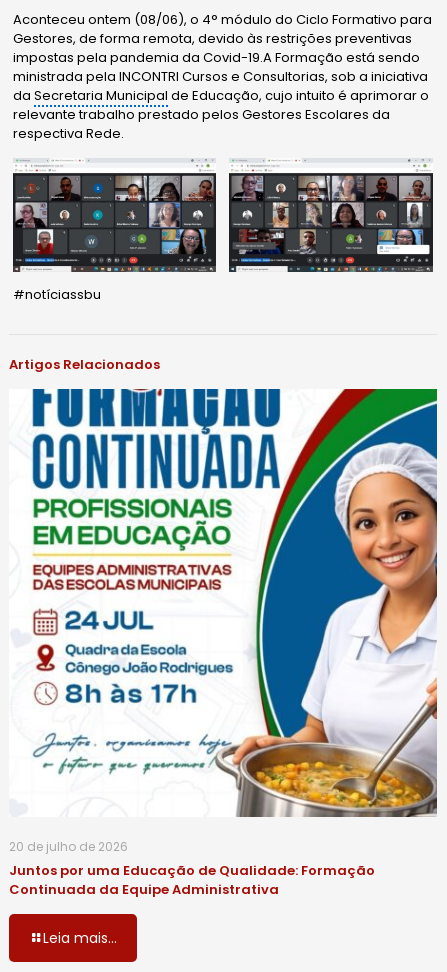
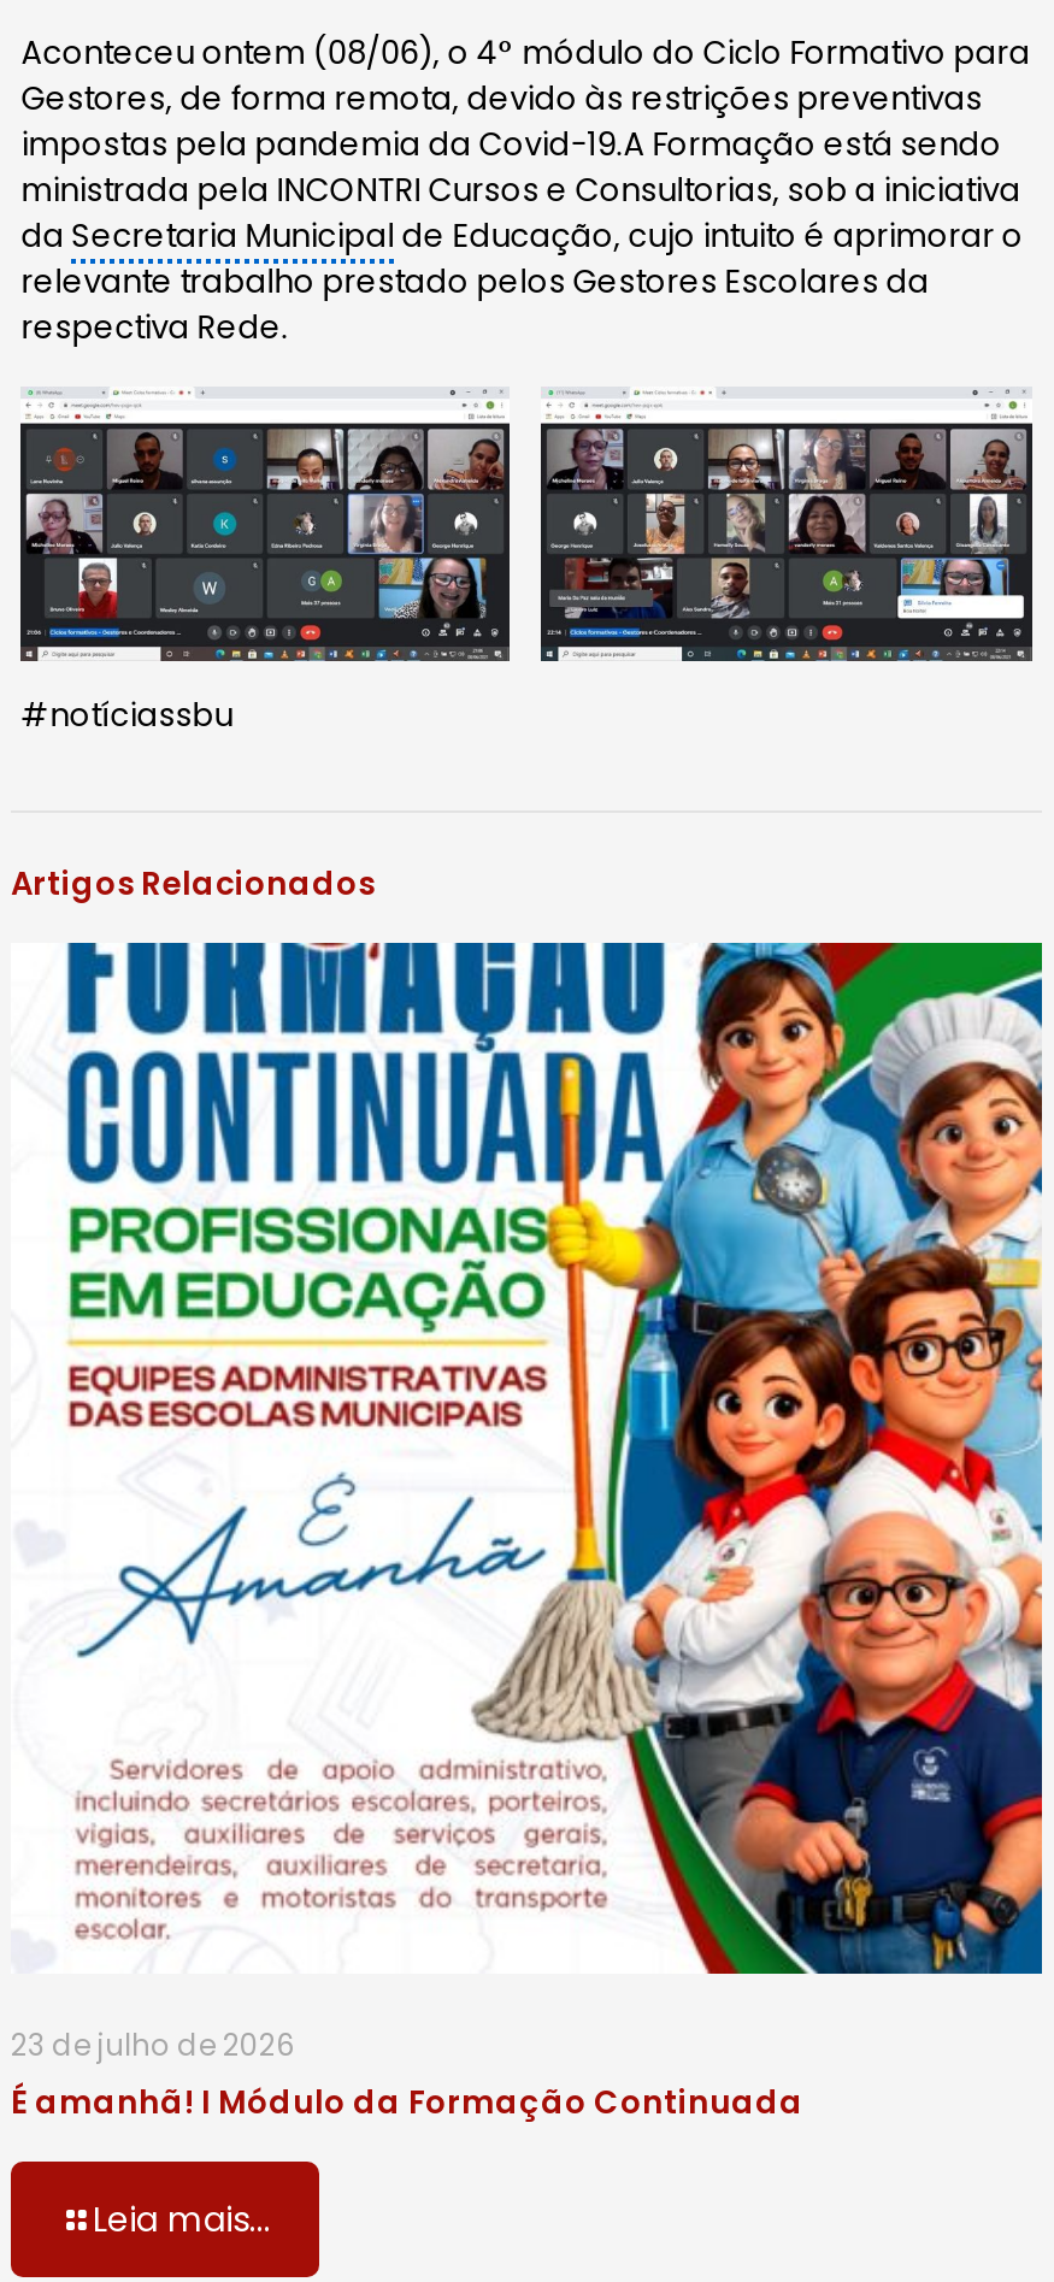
- [image]
- 20 de julho de 2026
- Juntos por uma Educação de Qualidade: Formação
- Continuada da Equipe Administrativa
+ [image]
+ 23 de julho de 2026
+ É amanhã! I Módulo da Formação Continuada
